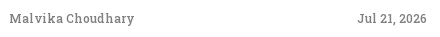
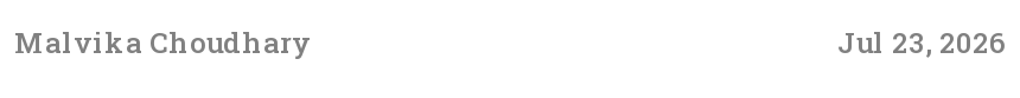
- Jul 21, 2026
+ Jul 23, 2026
